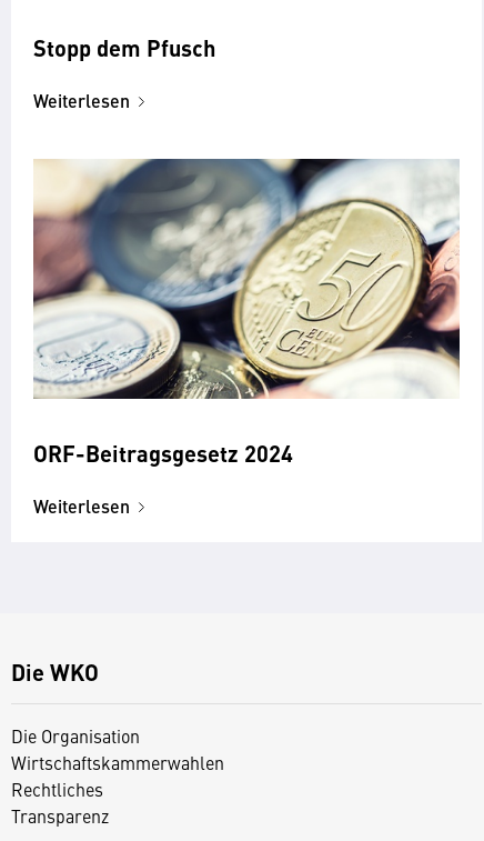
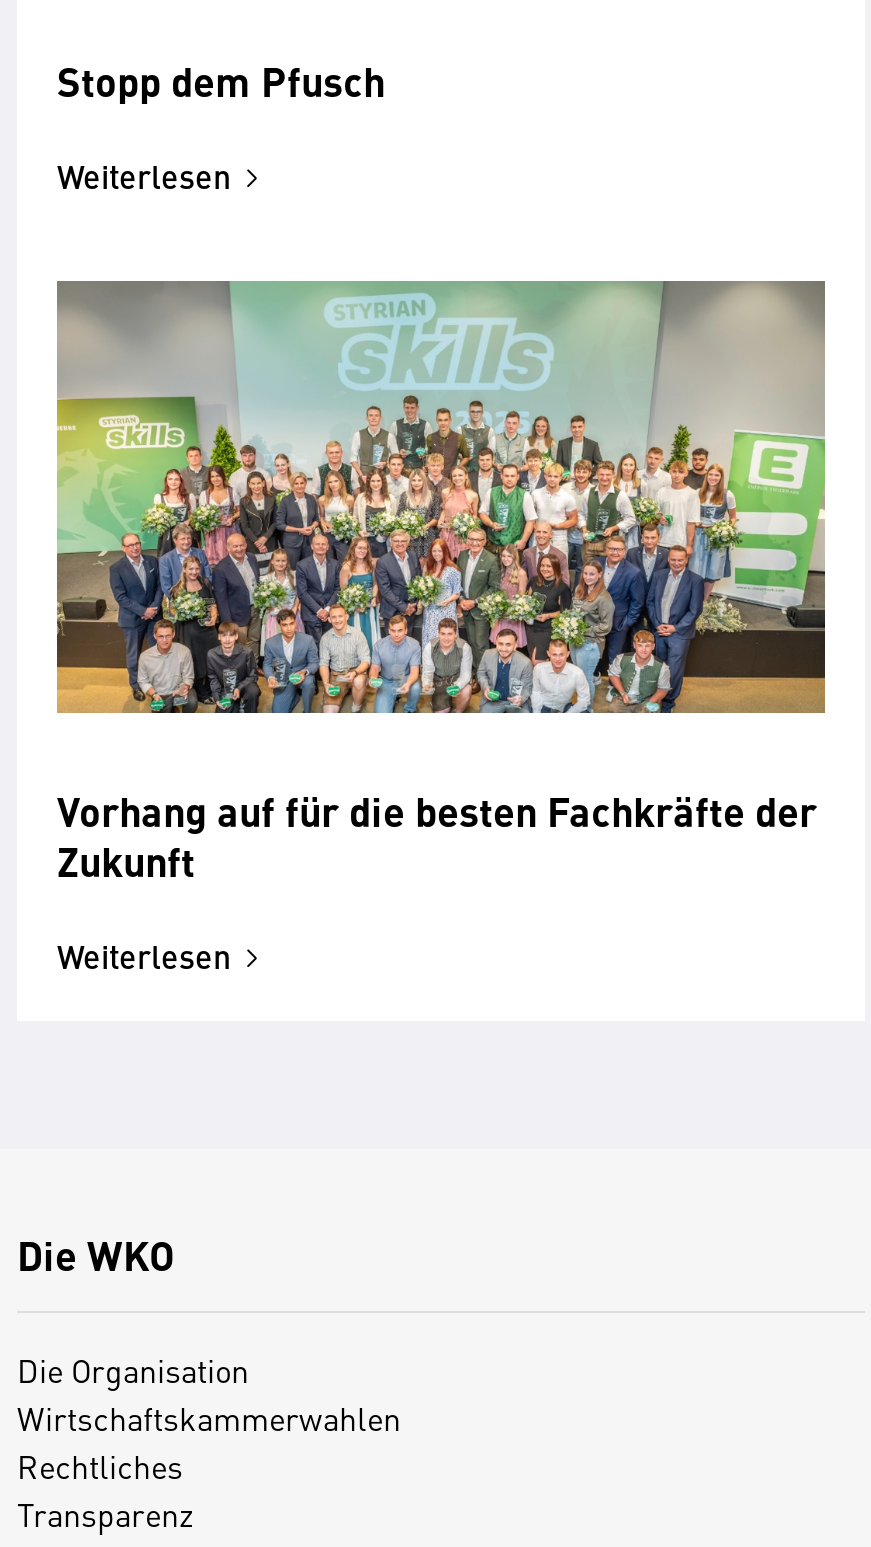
- [image]
- ORF-Beitragsgesetz 2024
+ [image]
+ Vorhang auf für die besten Fachkräfte der
+ Zukunft
